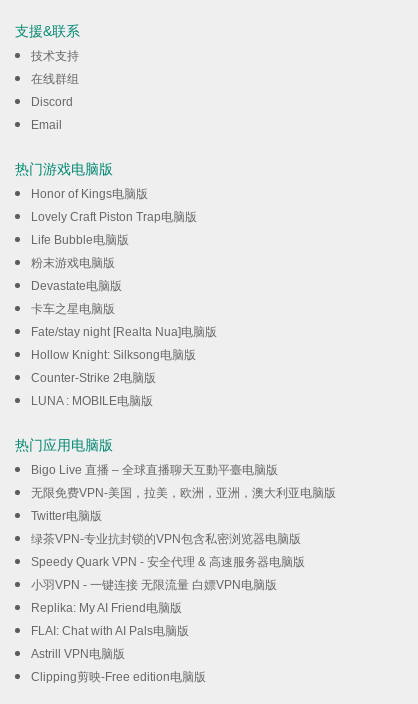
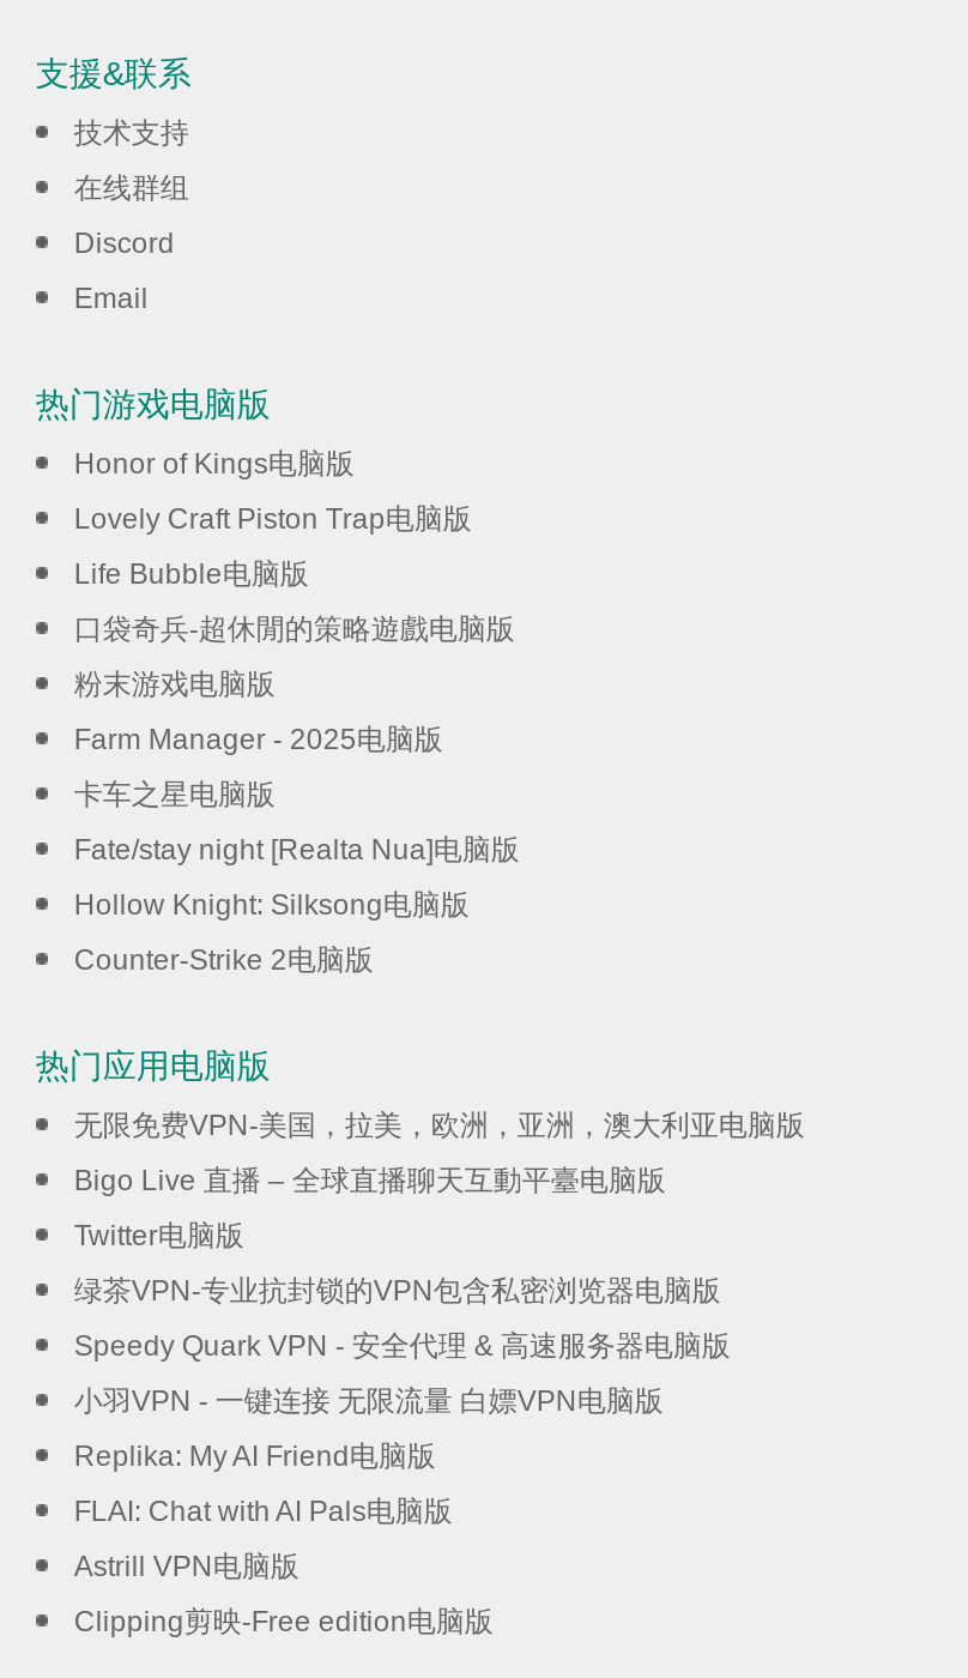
+ 口袋奇兵-超休閒的策略遊戲电脑版

moved down: 粉末游戏电脑版

- Devastate电脑版
+ Farm Manager - 2025电脑版

moved down: 卡车之星电脑版 | Fate/stay night [Realta Nua]电脑版 | Hollow Knight: Silksong电脑版 | Counter-Strike 2电脑版

- LUNA : MOBILE电脑版

moved down: Bigo Live 直播 – 全球直播聊天互動平臺电脑版

moved up: 无限免费VPN-美国，拉美，欧洲，亚洲，澳大利亚电脑版
